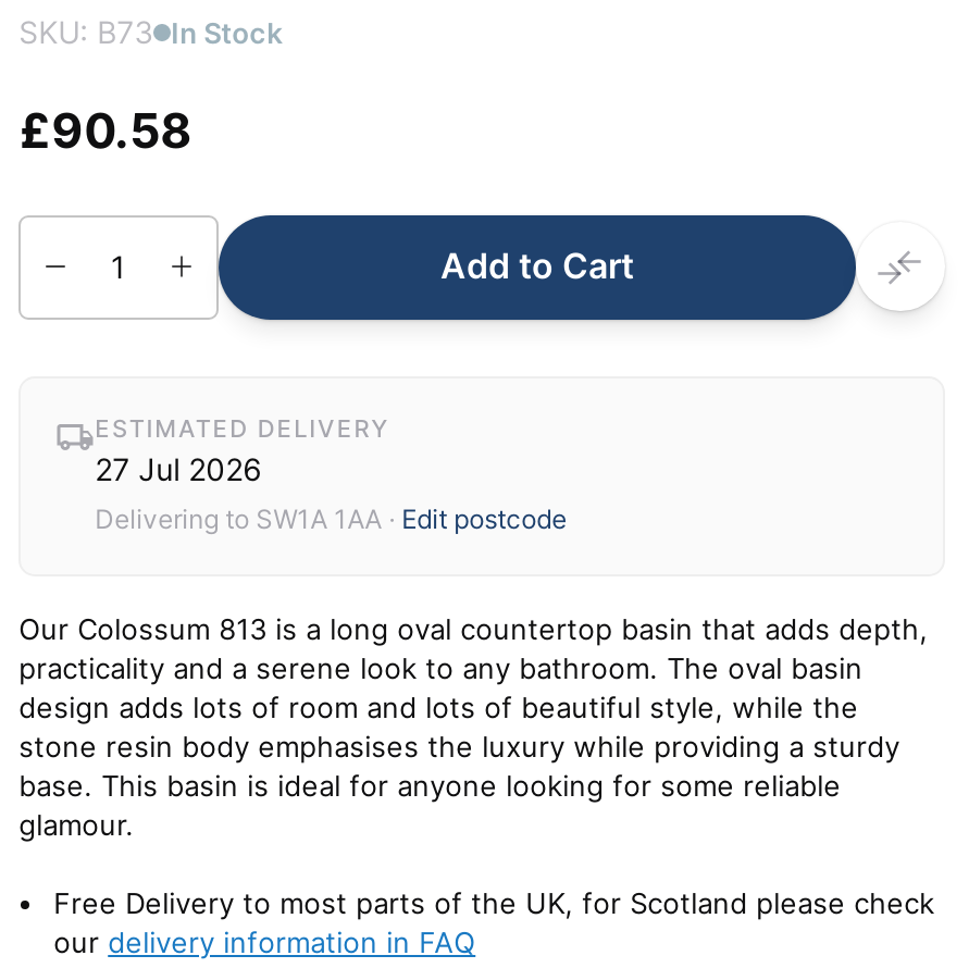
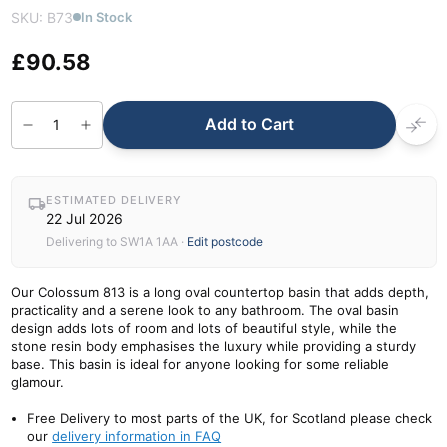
- 27 Jul 2026
+ 22 Jul 2026
